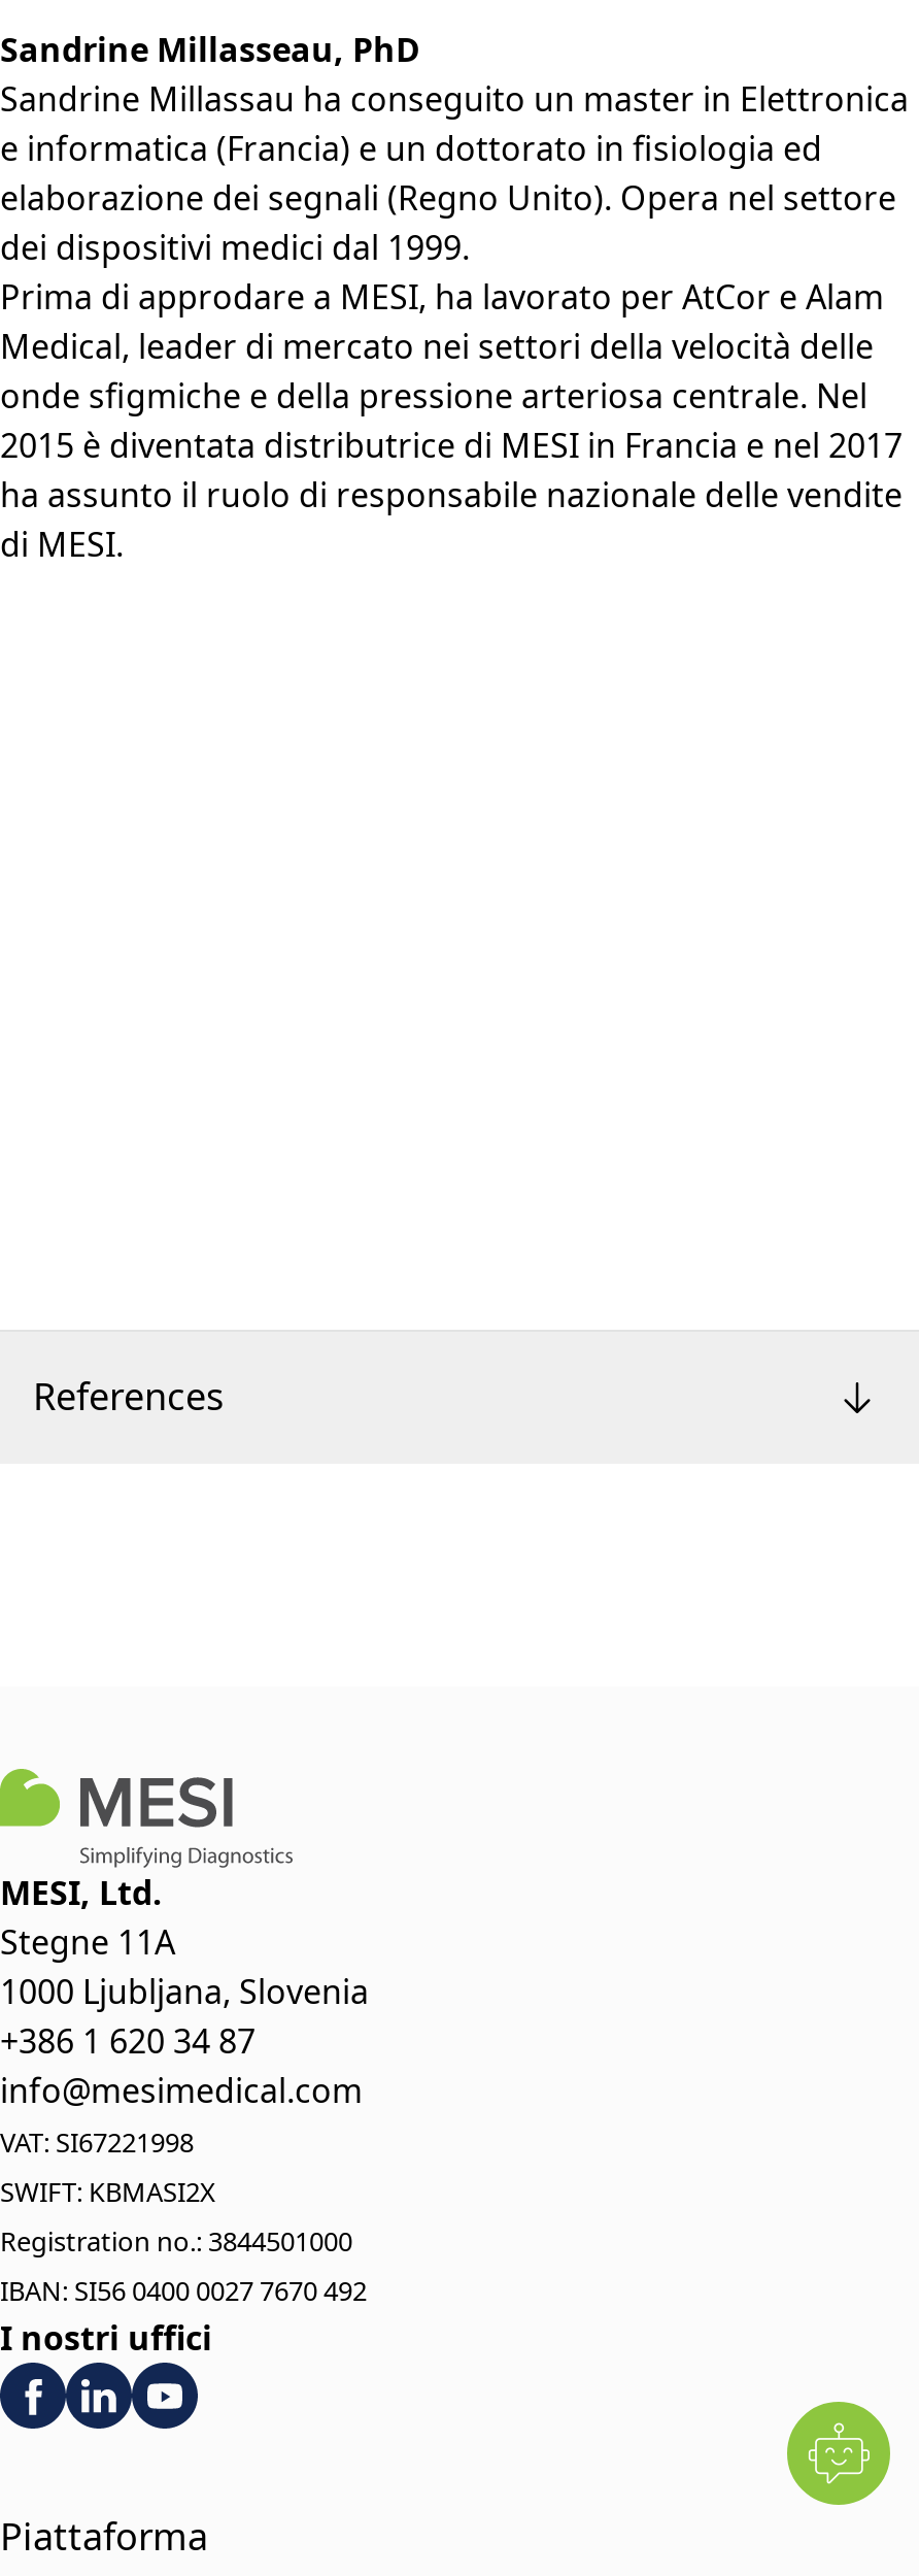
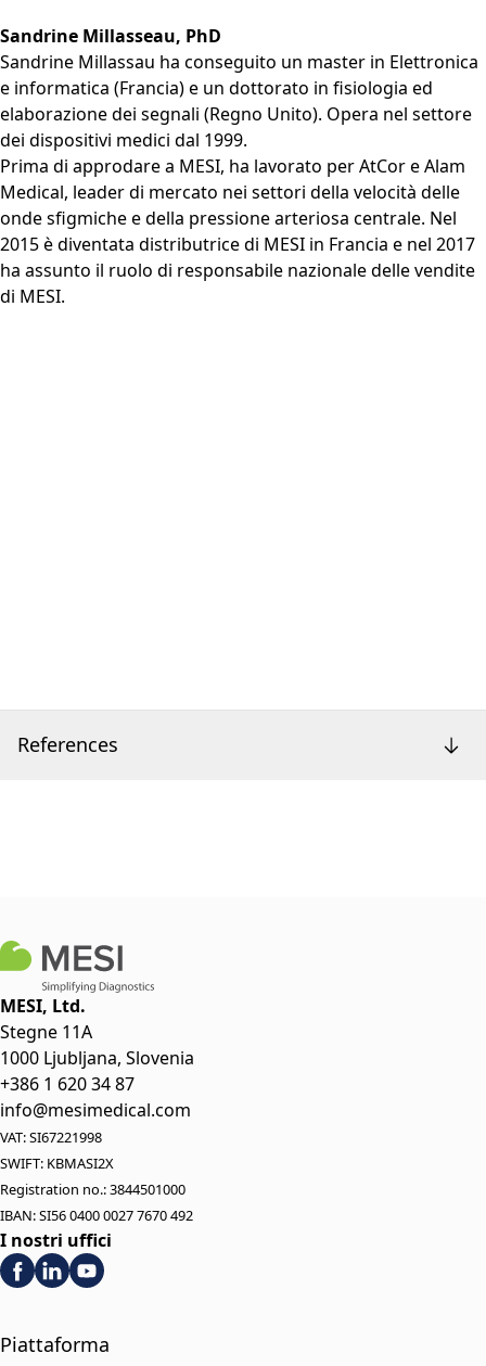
- [image]
